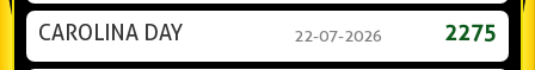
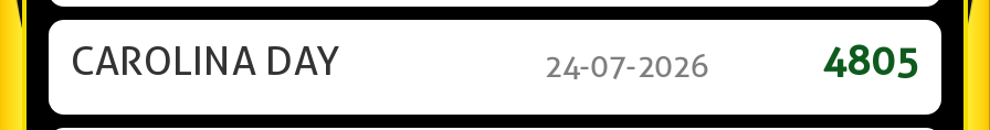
- 22-07-2026
+ 24-07-2026

- 2275
+ 4805
